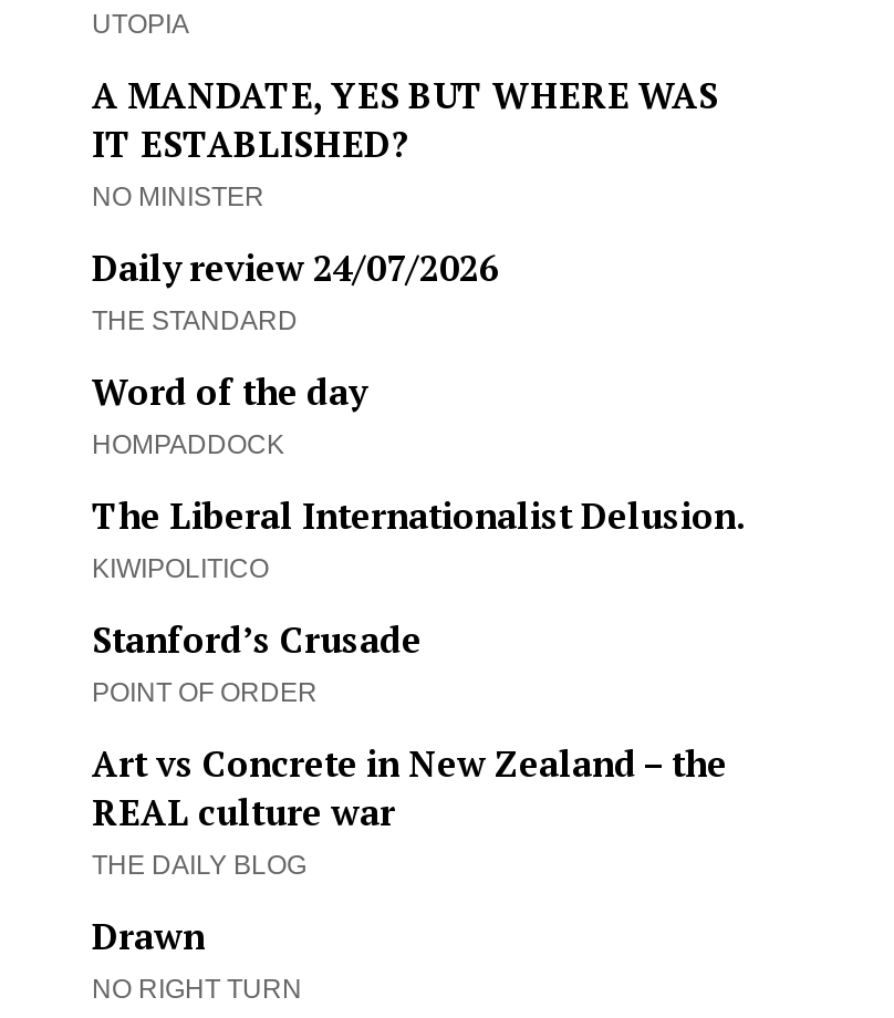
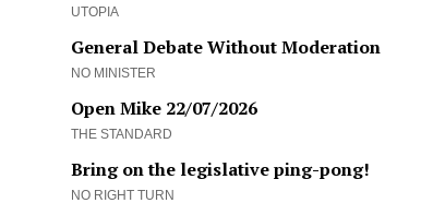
- A MANDATE, YES BUT WHERE WAS
- IT ESTABLISHED?
+ General Debate Without Moderation

- Daily review 24/07/2026
+ Open Mike 22/07/2026

- Word of the day
- HOMPADDOCK
- The Liberal Internationalist Delusion.
- KIWIPOLITICO
- Stanford’s Crusade
- POINT OF ORDER
- Art vs Concrete in New Zealand – the
- REAL culture war
- THE DAILY BLOG
- Drawn
+ Bring on the legislative ping-pong!
